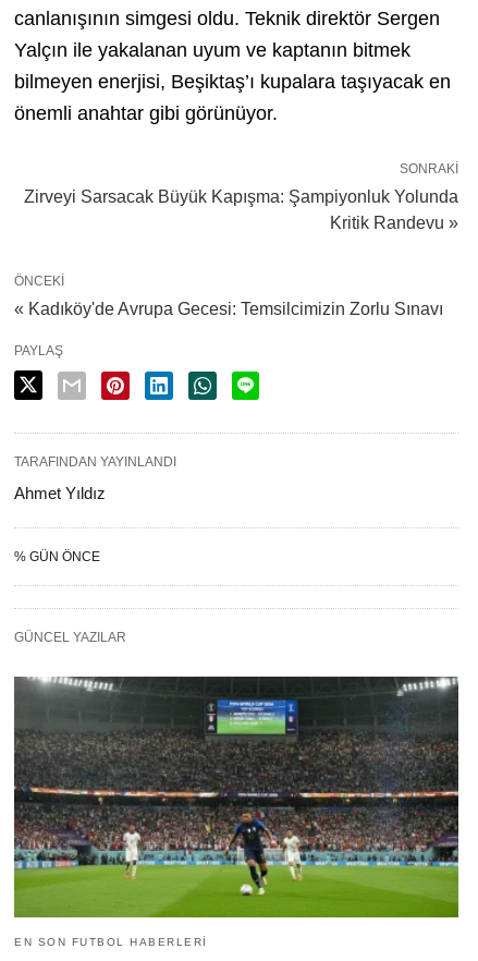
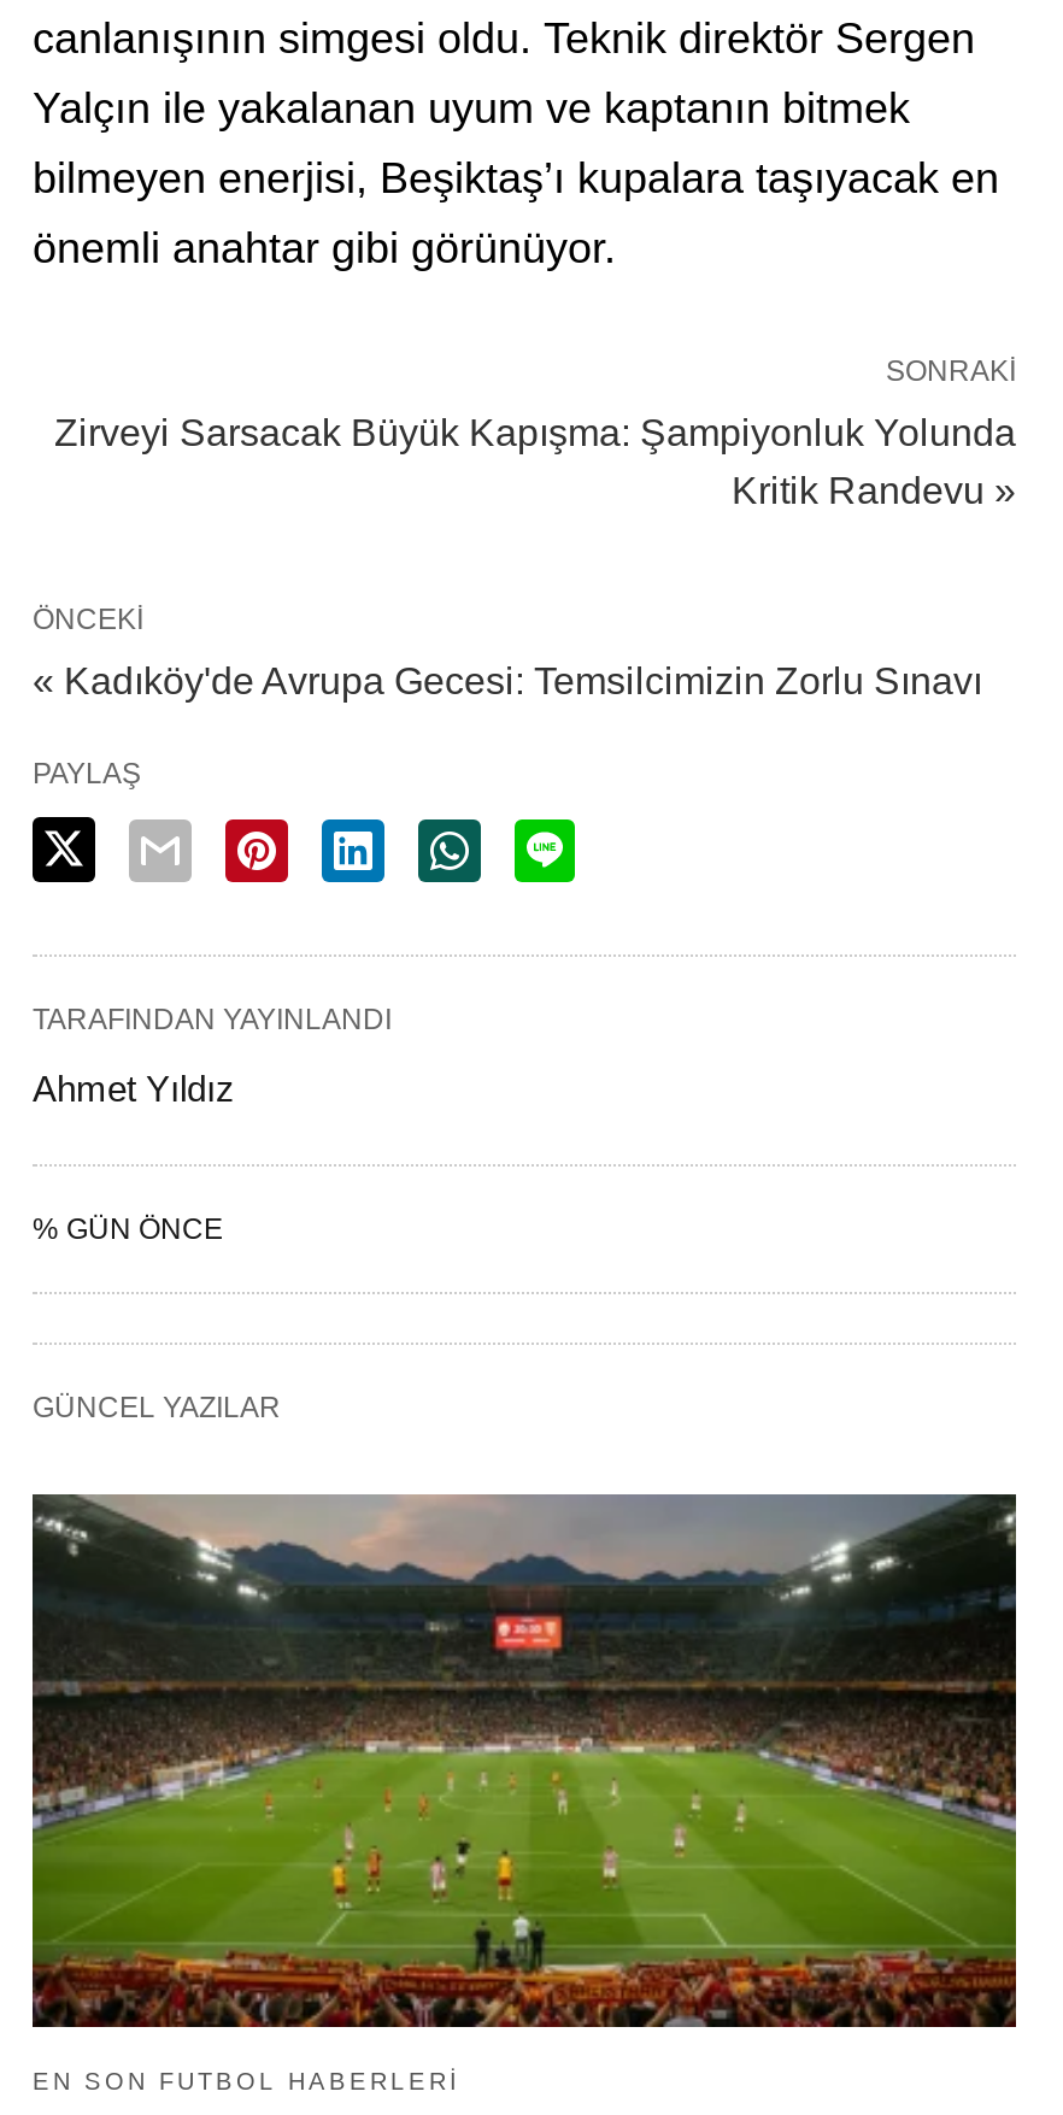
- [image]
+ [image]
